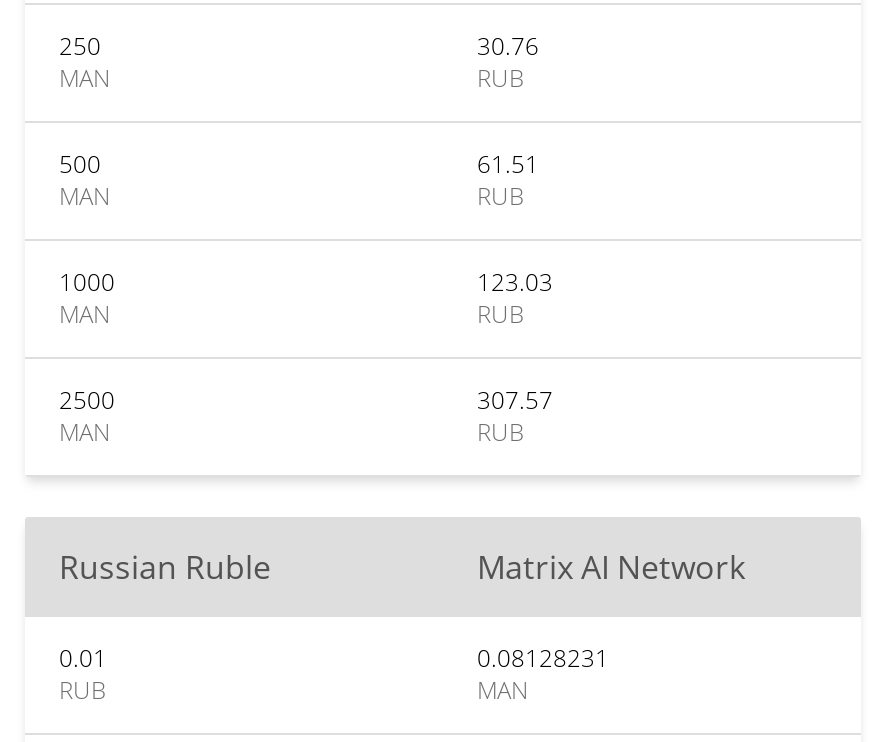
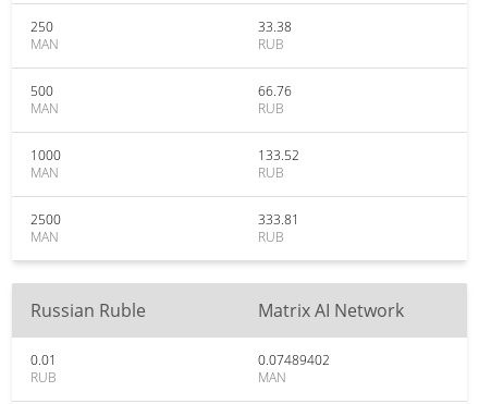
- 30.76
+ 33.38

- 61.51
+ 66.76

- 123.03
+ 133.52

- 307.57
+ 333.81

- 0.08128231
+ 0.07489402
